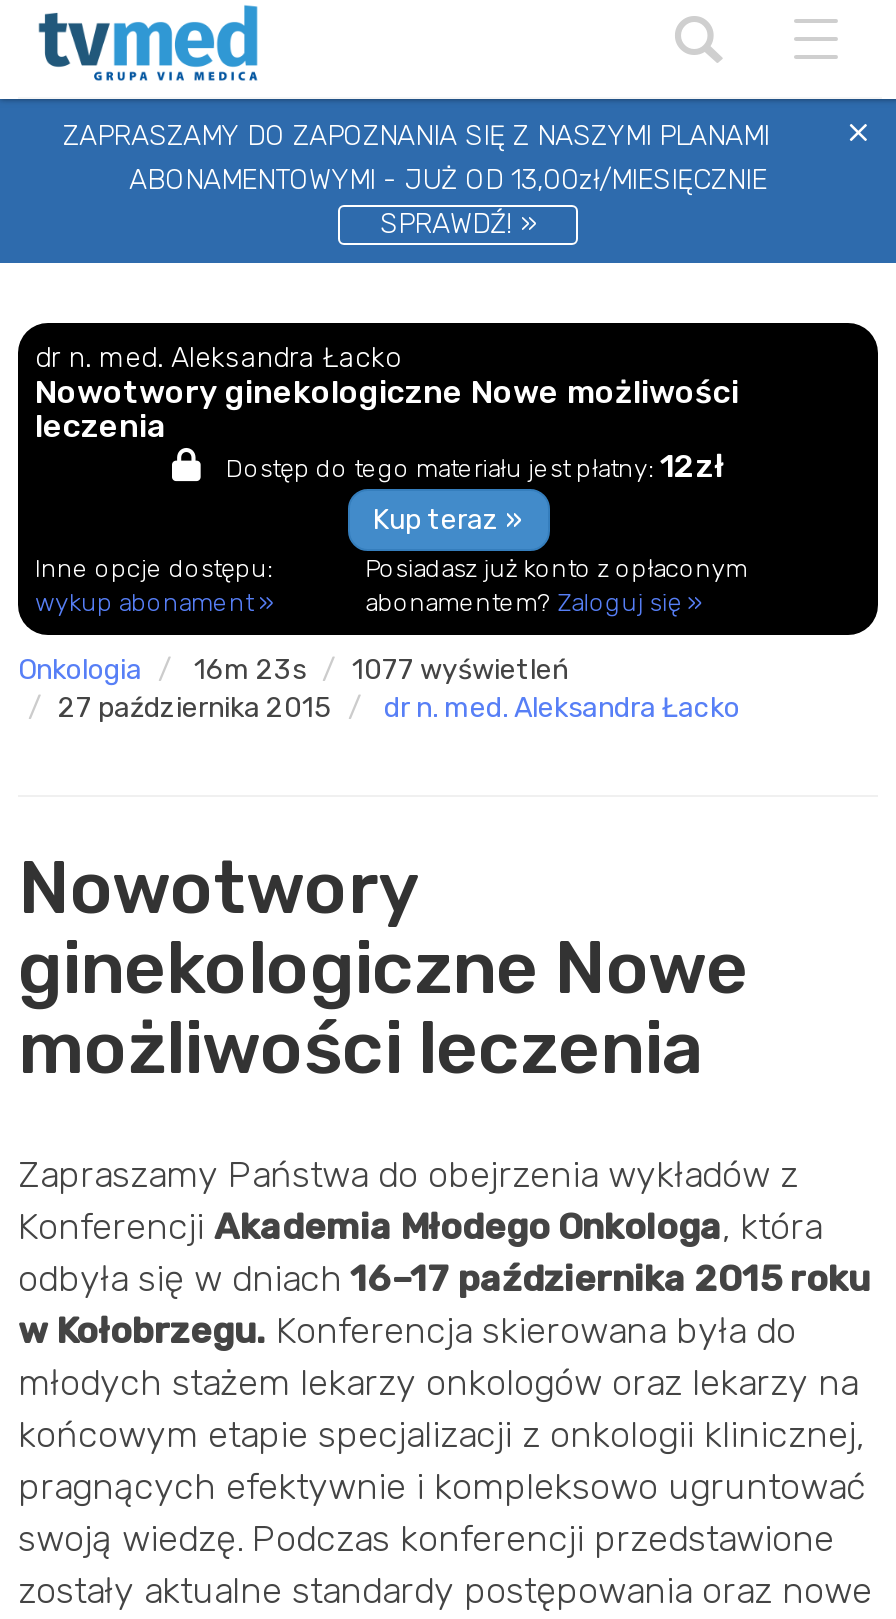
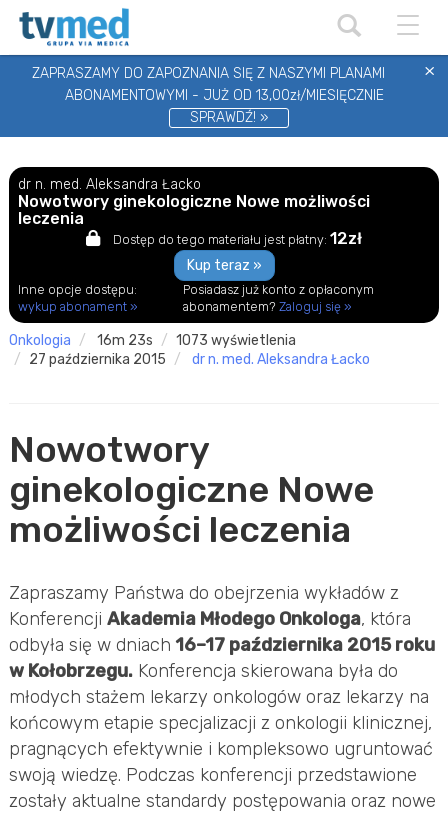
- 1077 wyświetleń
+ 1073 wyświetlenia
